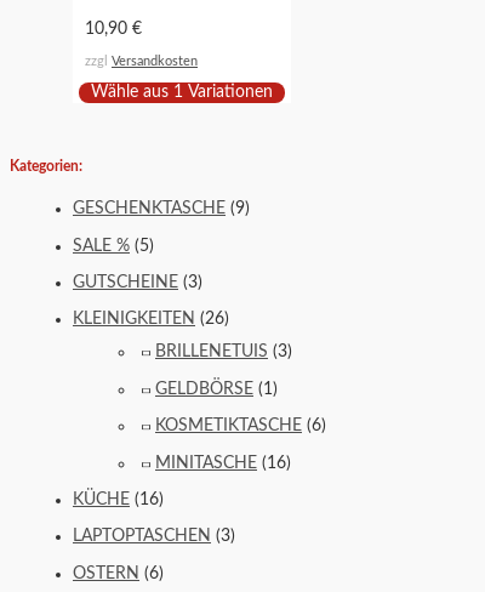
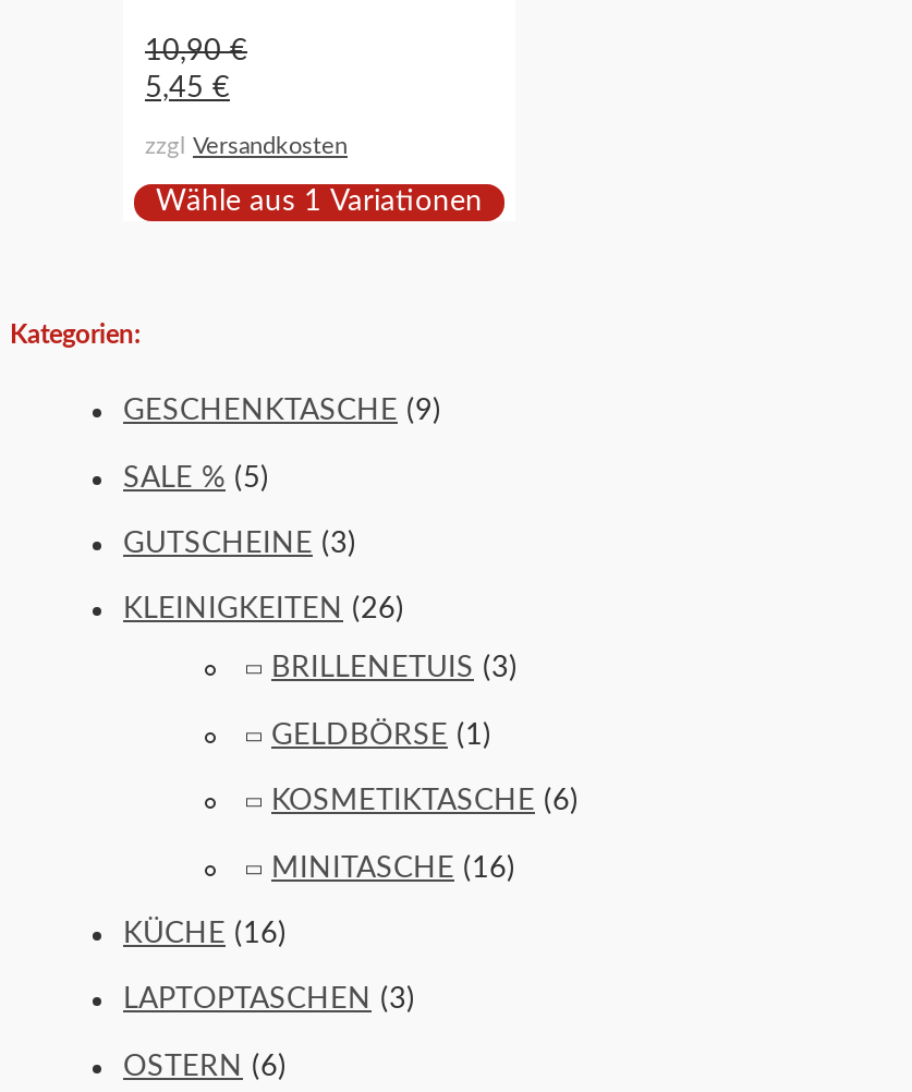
+ 5,45 €
